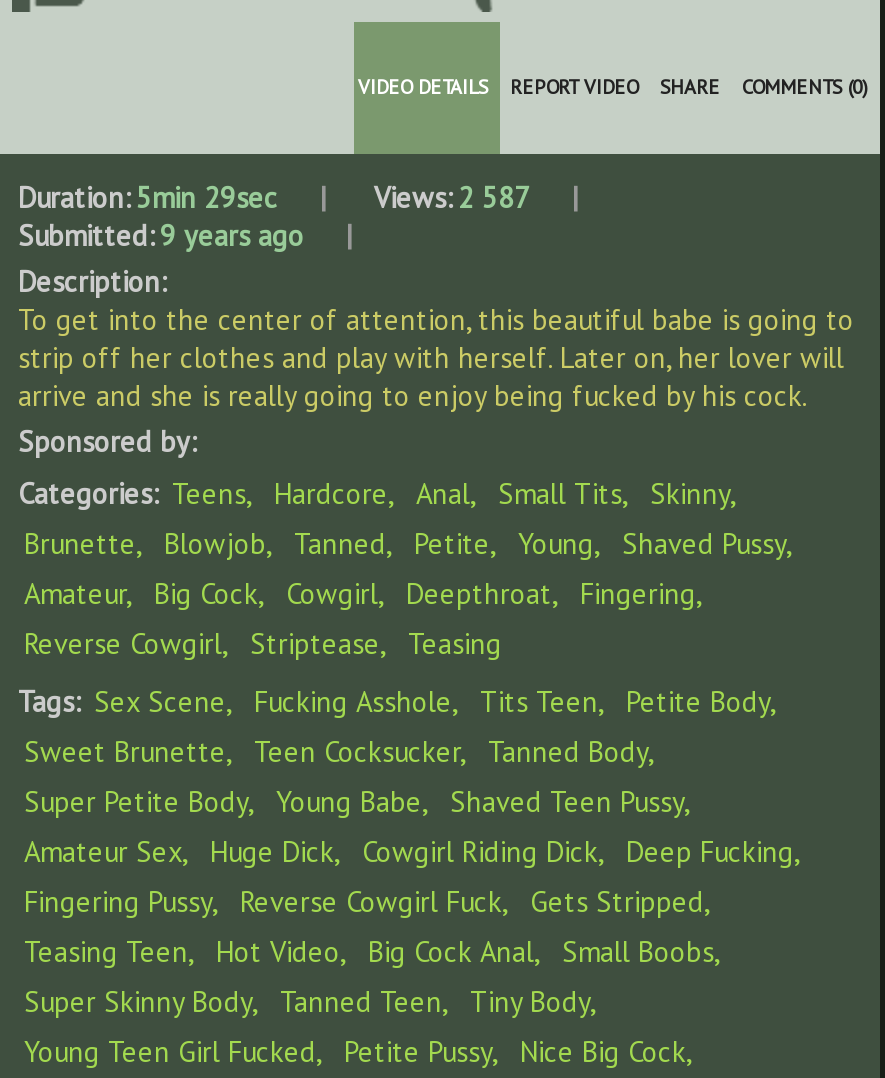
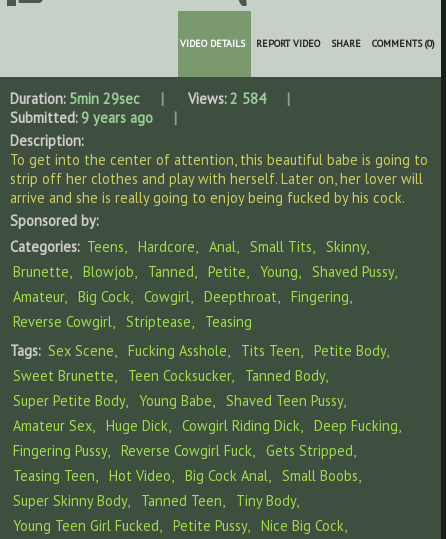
- Views: 2 587
+ Views: 2 584
